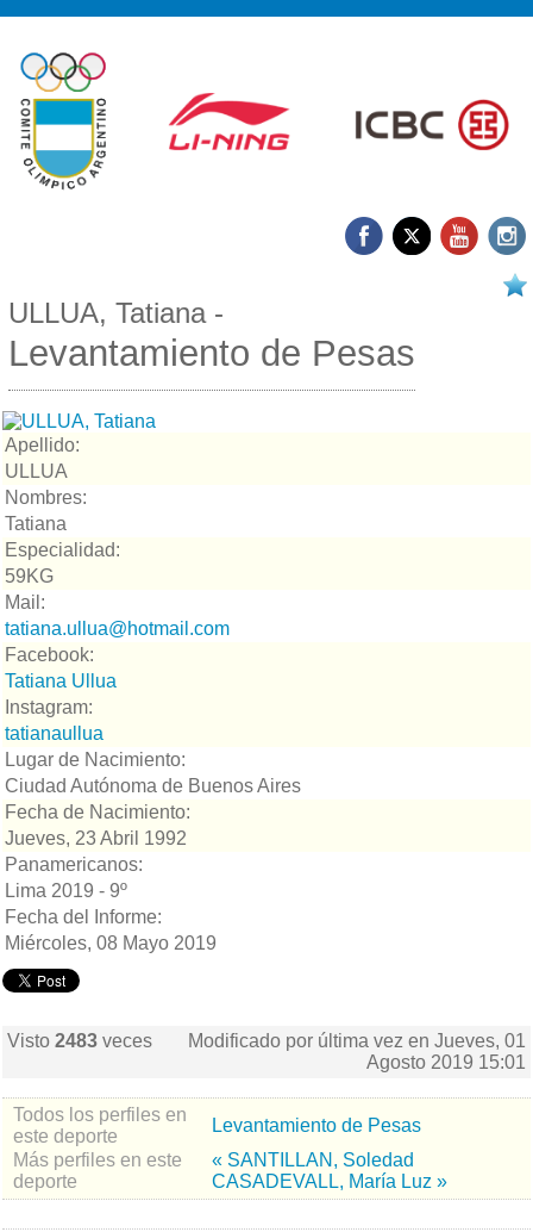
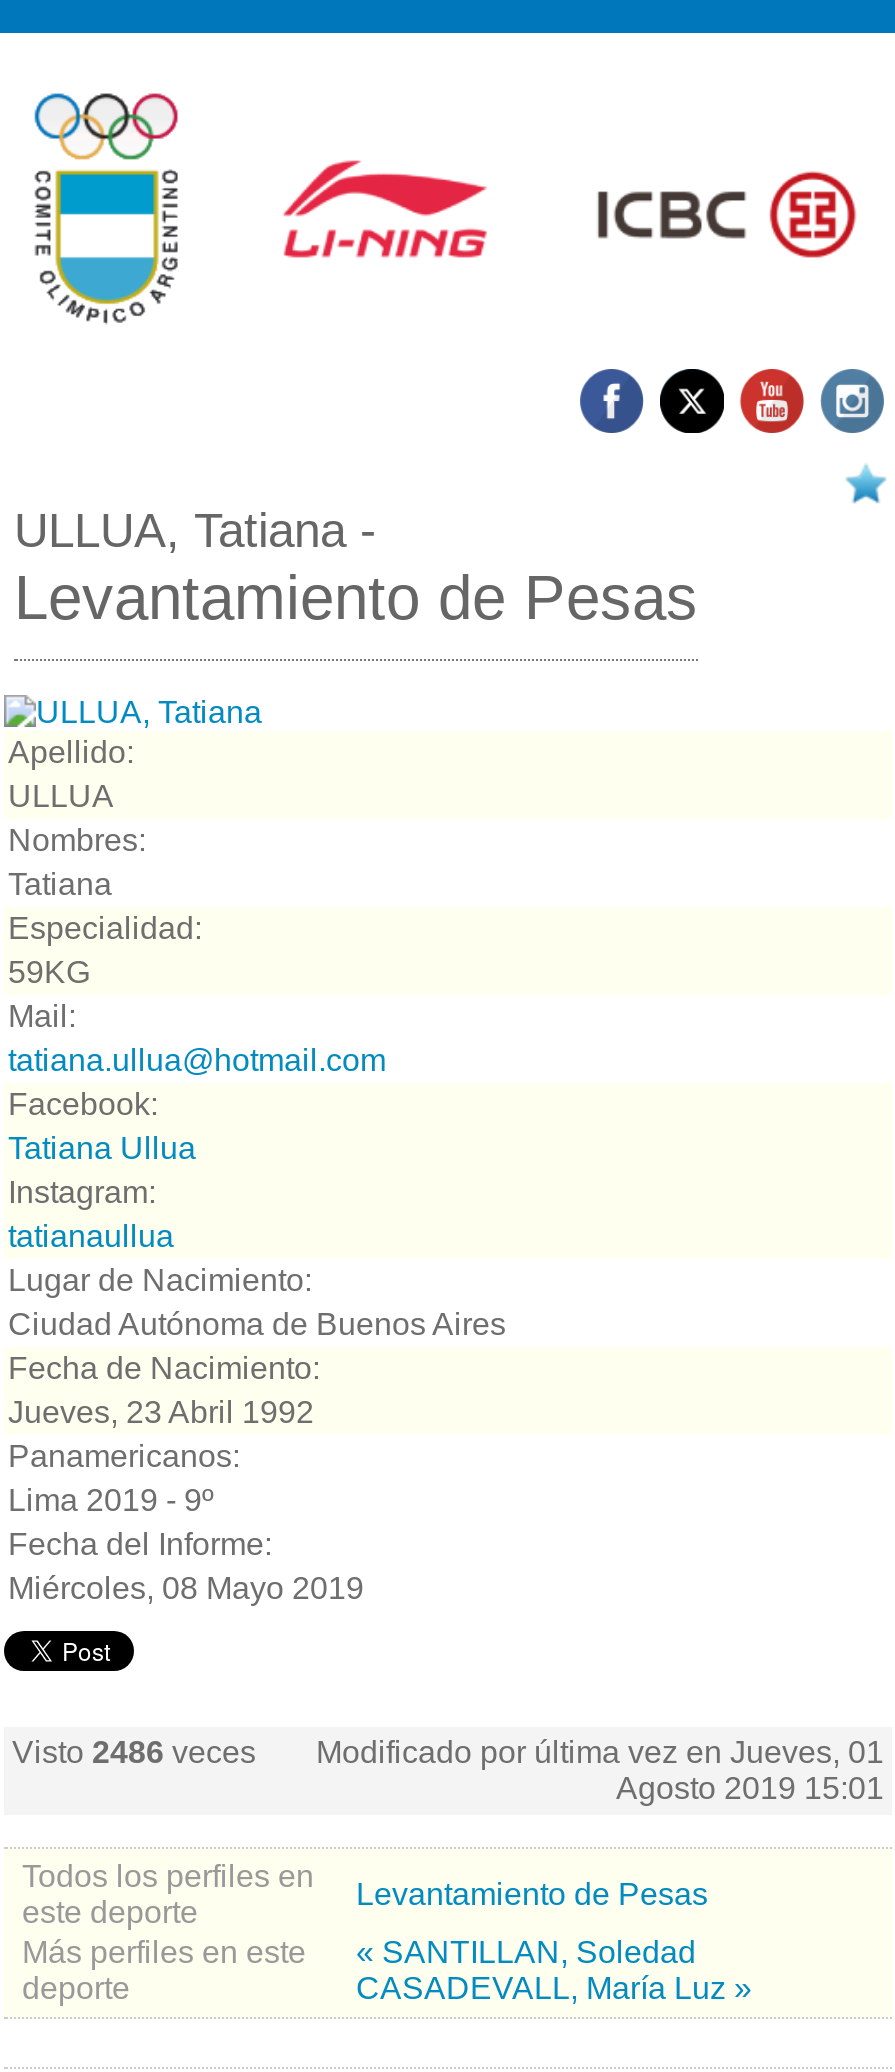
- Visto 2483 veces Modificado por última vez en Jueves, 01
+ Visto 2486 veces Modificado por última vez en Jueves, 01
